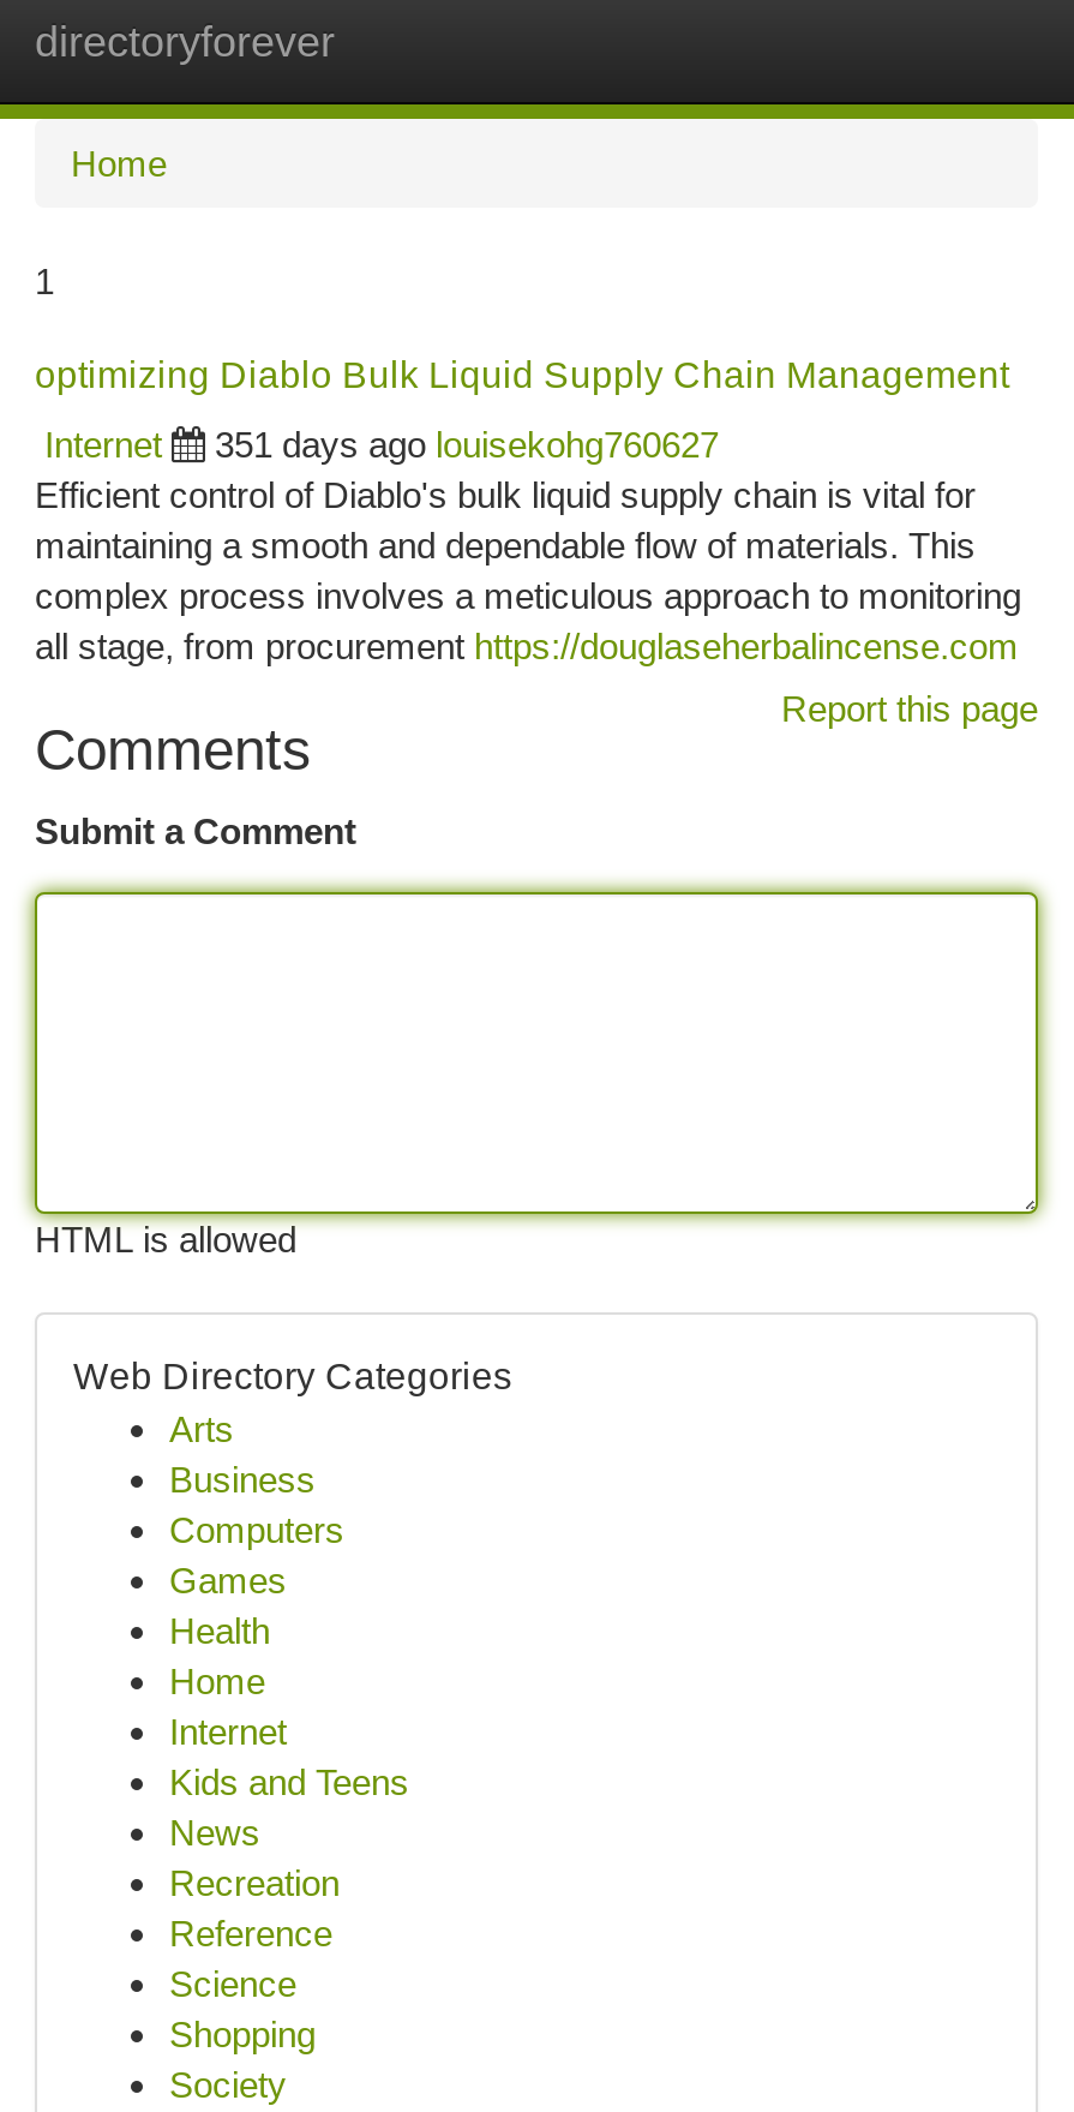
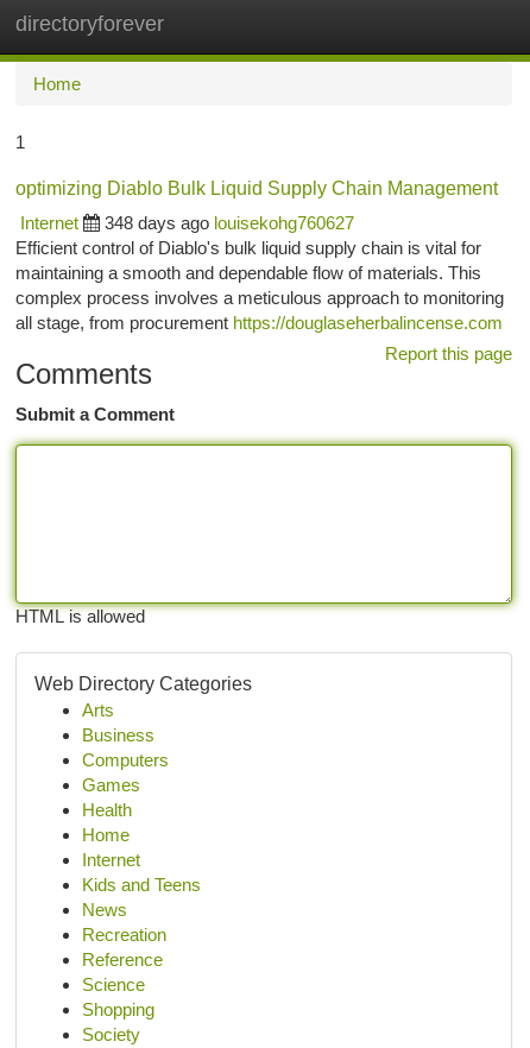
- 351 days ago louisekohg760627
+ 348 days ago louisekohg760627
